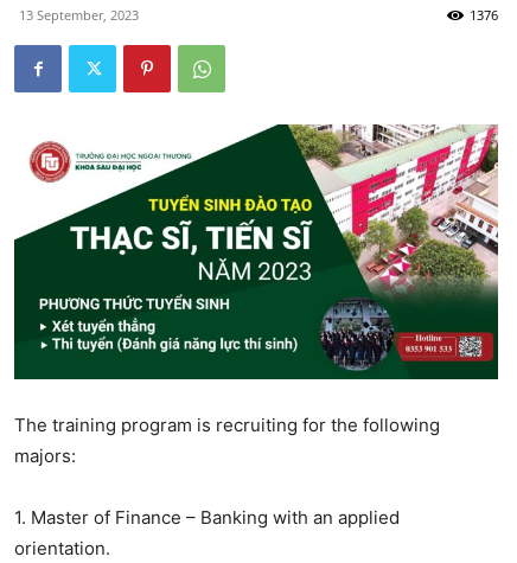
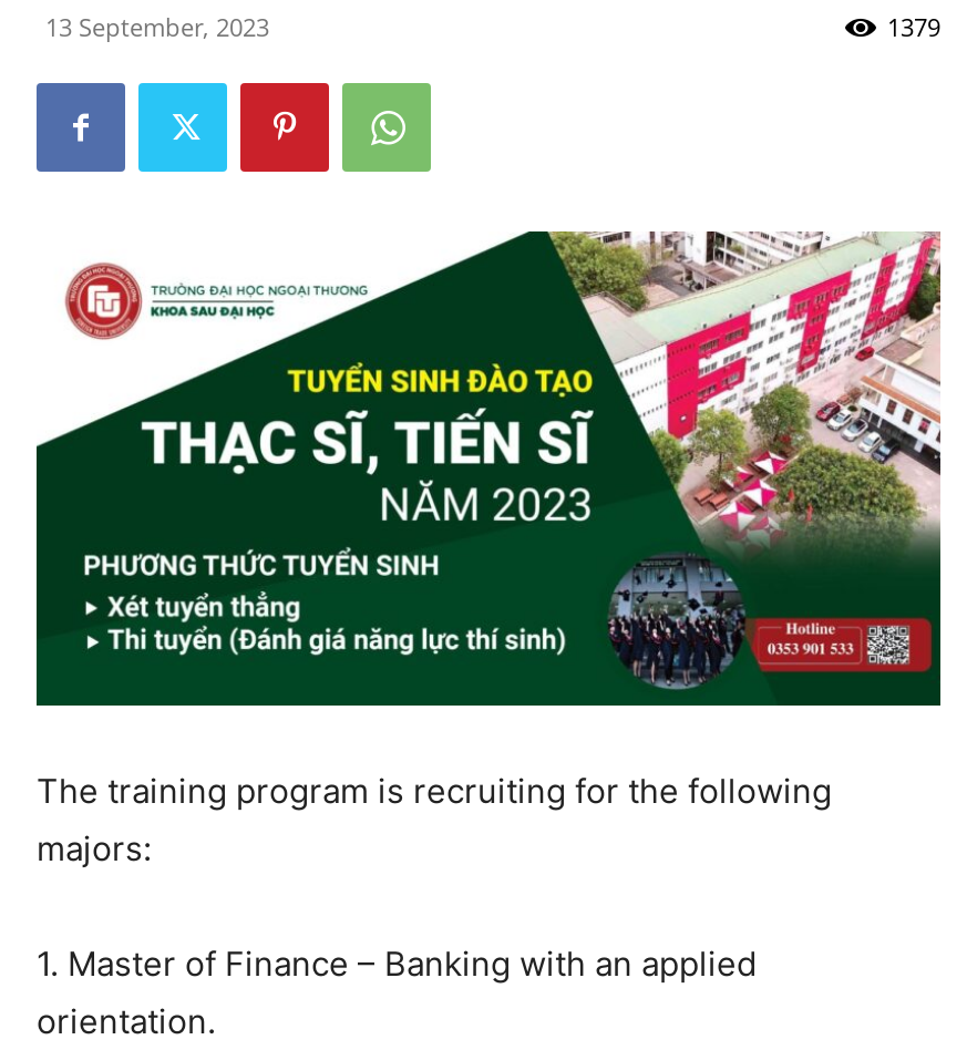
- 1376
+ 1379
